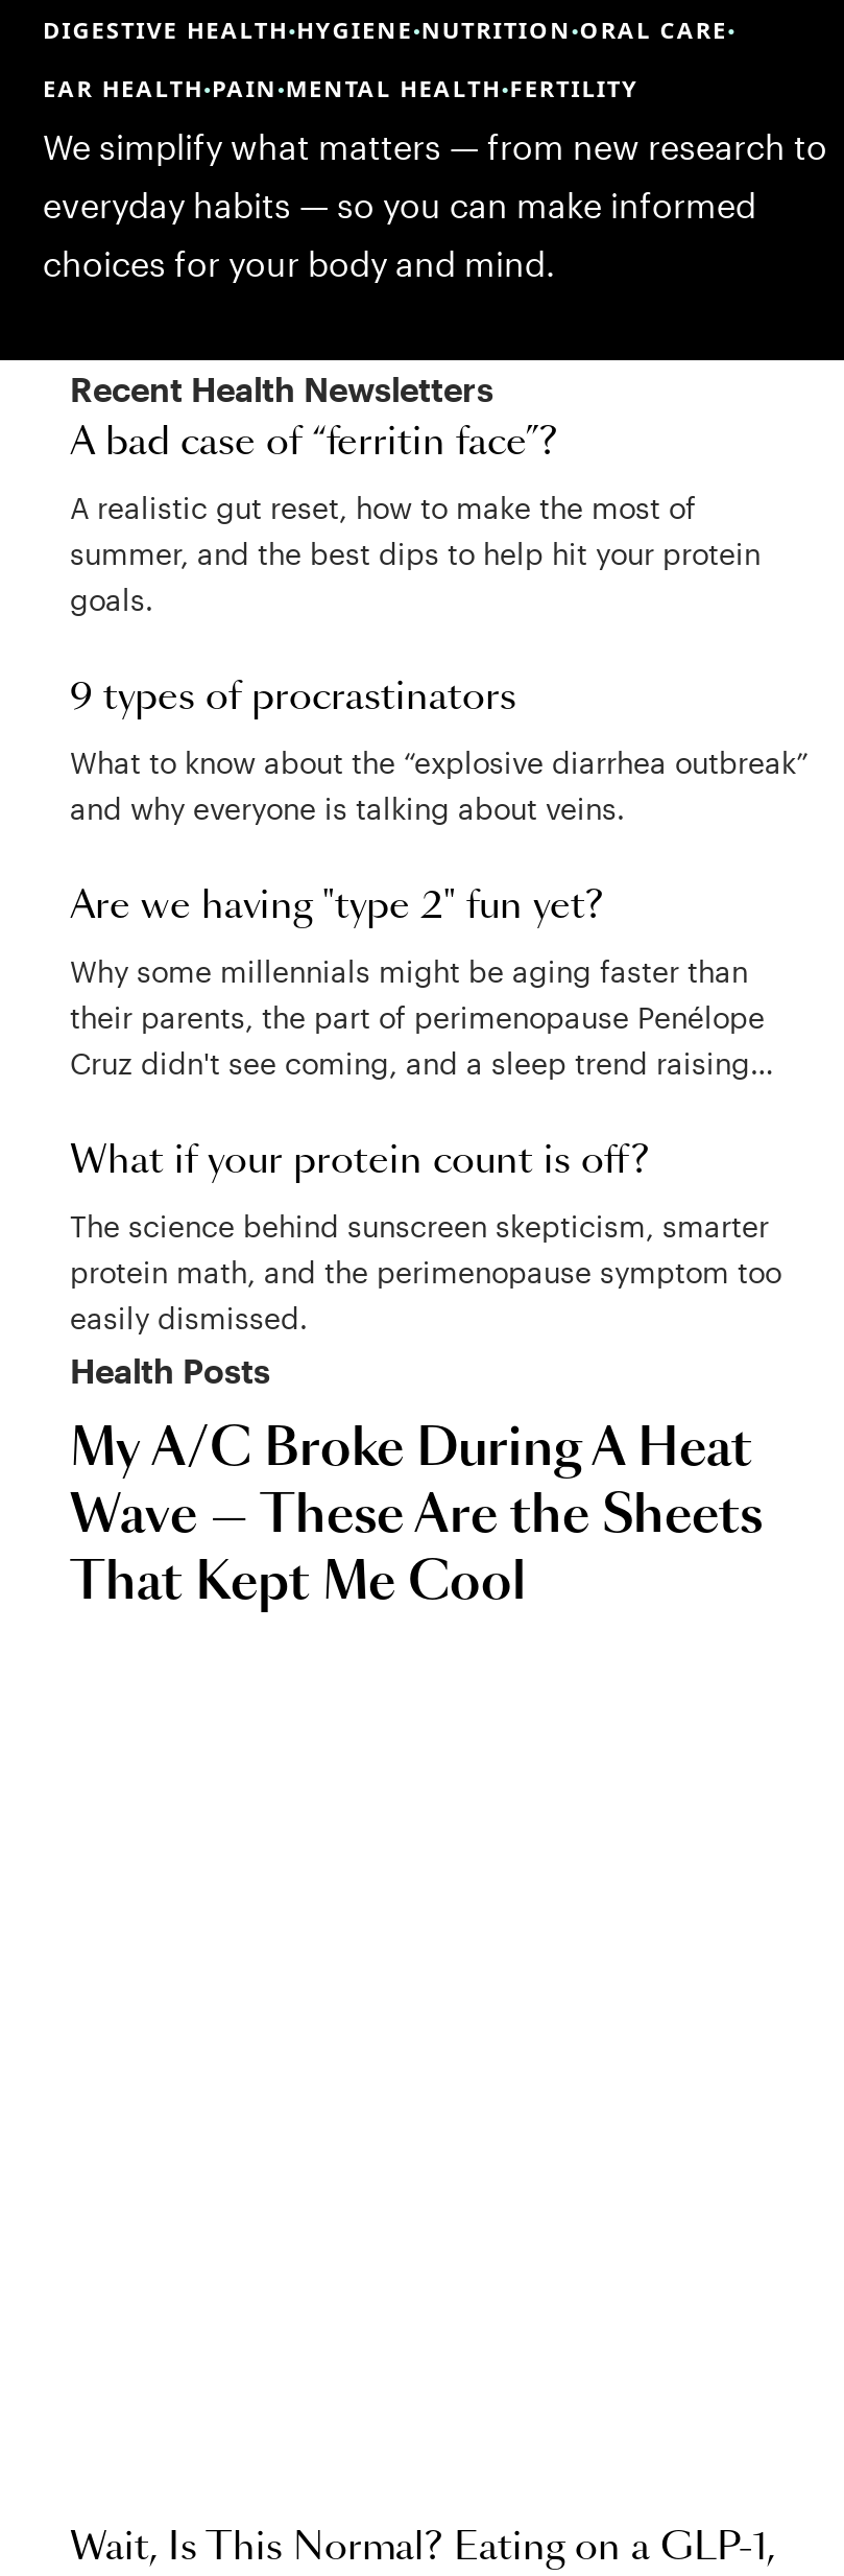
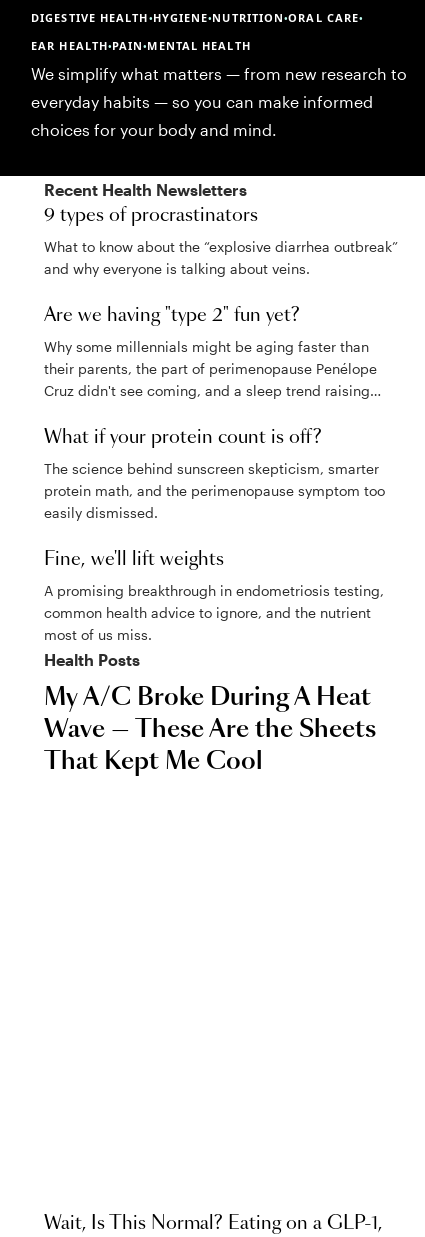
- EAR HEALTH•PAIN•MENTAL HEALTH•FERTILITY
+ EAR HEALTH•PAIN•MENTAL HEALTH

- A bad case of “ferritin face”?
- A realistic gut reset, how to make the most of
- summer, and the best dips to help hit your protein
- goals.

moved up: 9 types of procrastinators | What to know about the “explosive diarrhea outbreak” | and why everyone is talking about veins. | ... | protein math, and the perimenopause symptom too | easily dismissed.

+ Fine, we'll lift weights
+ A promising breakthrough in endometriosis testing,
+ common health advice to ignore, and the nutrient
+ most of us miss.
